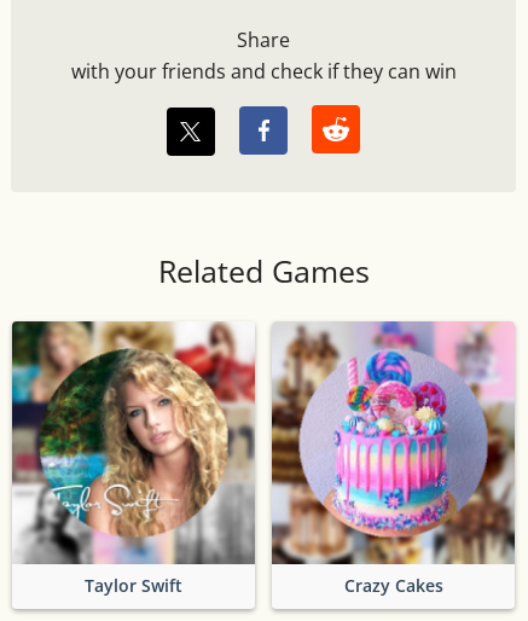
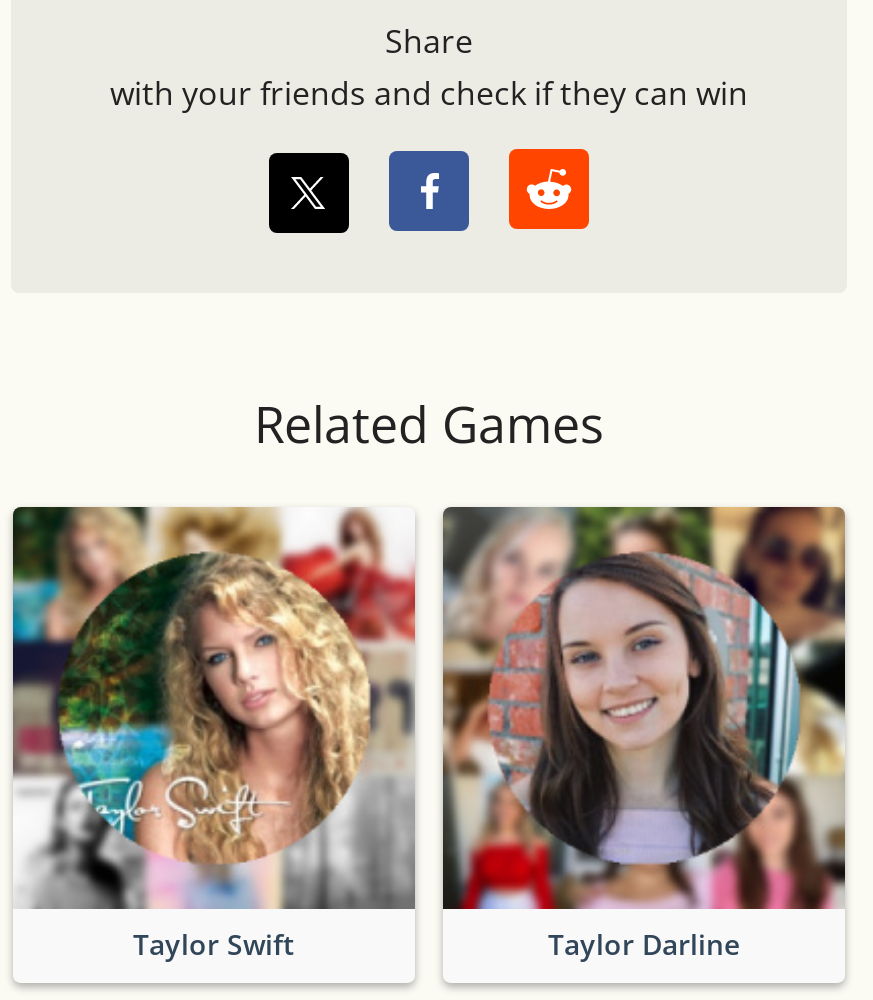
- [image]
- Crazy Cakes
+ [image]
+ Taylor Darline
